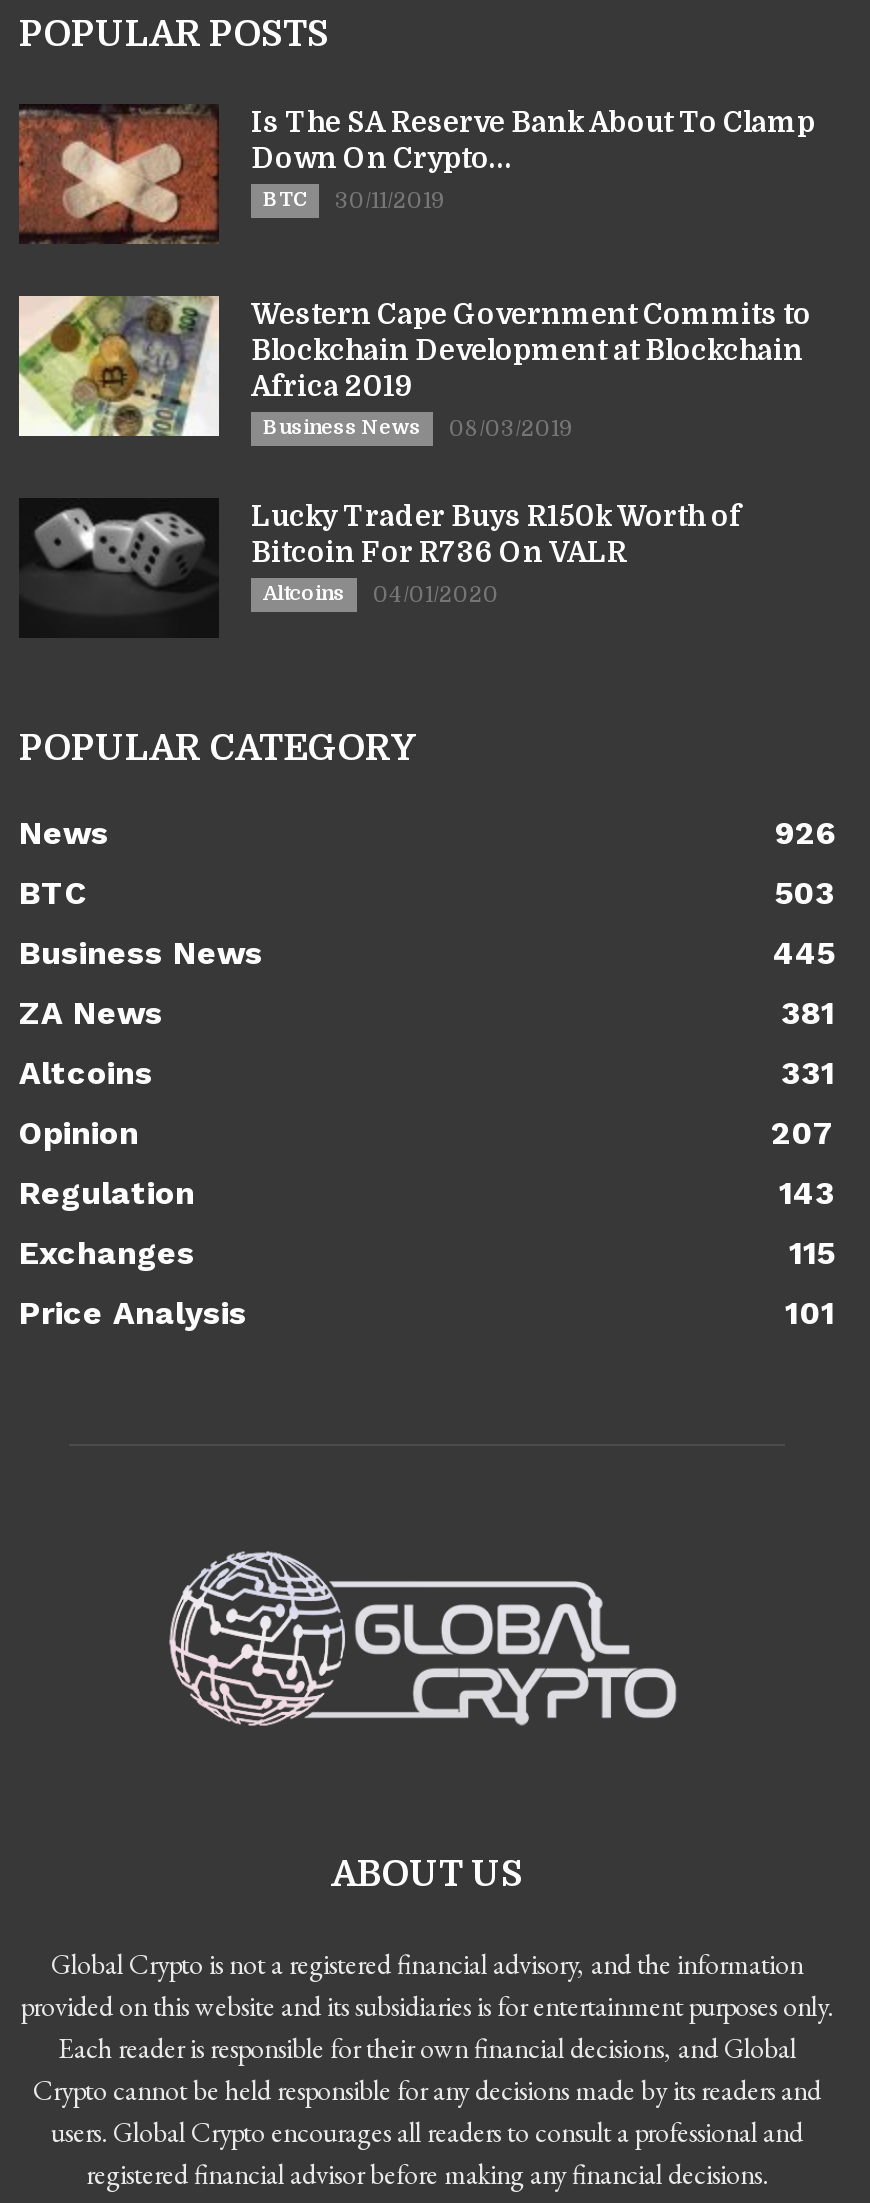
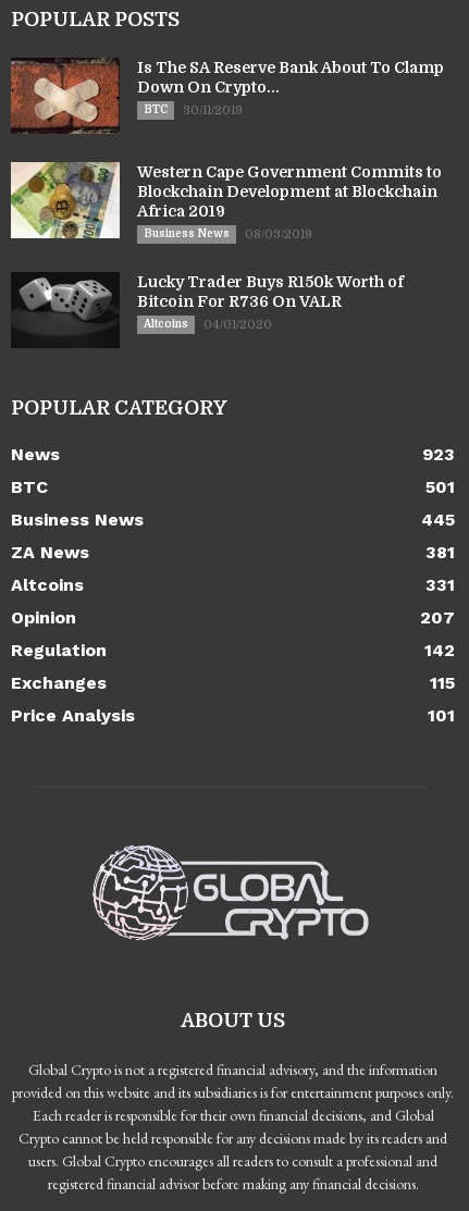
- 926
+ 923

- 503
+ 501

- 143
+ 142
